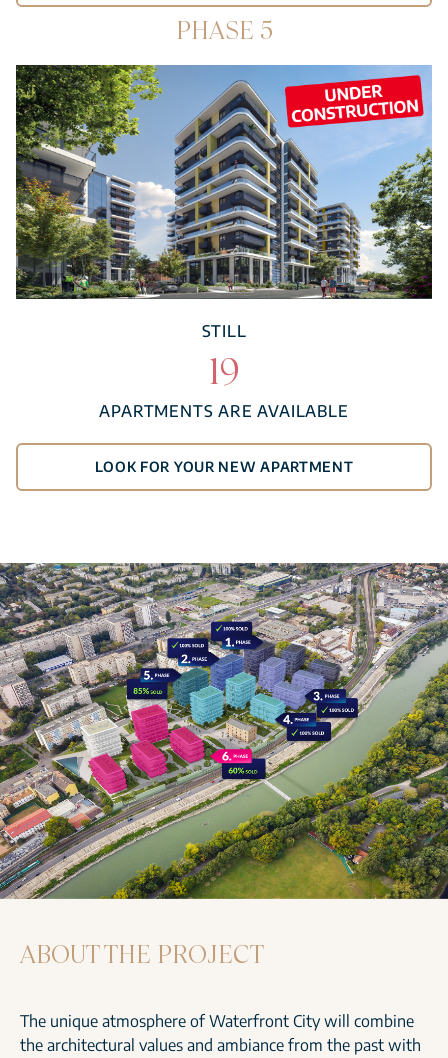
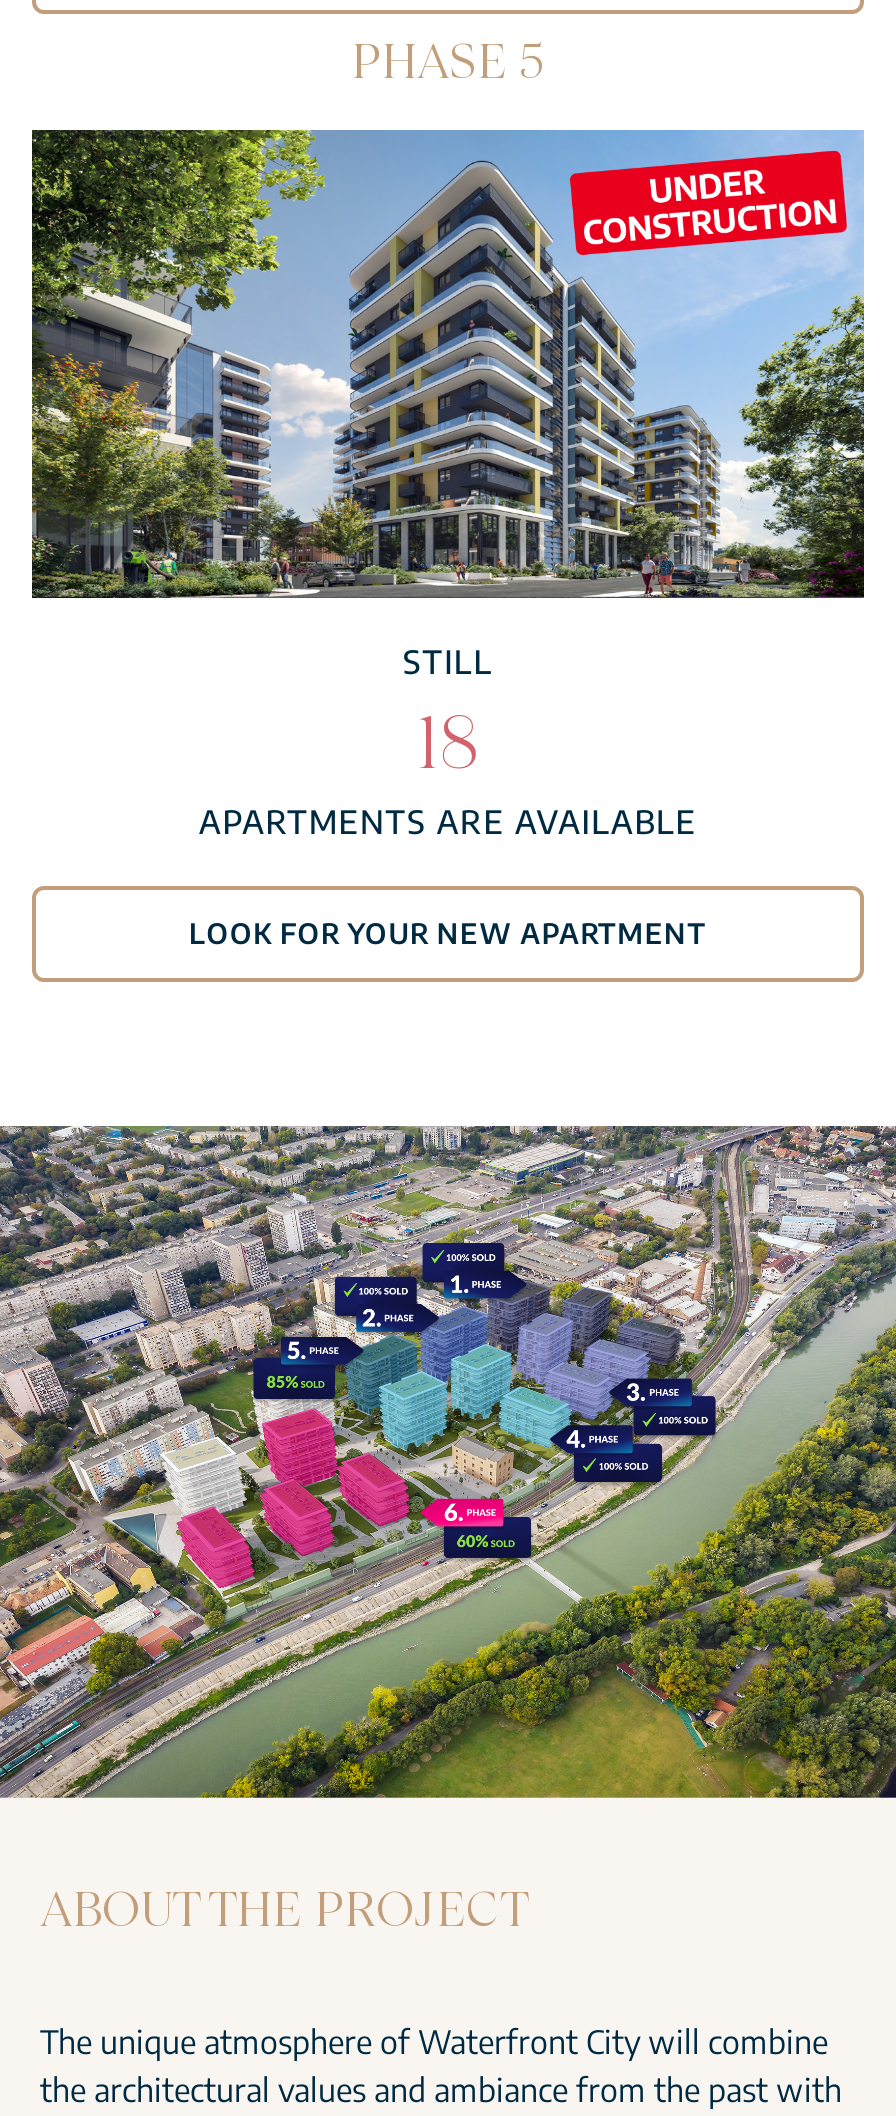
- 19
+ 18
